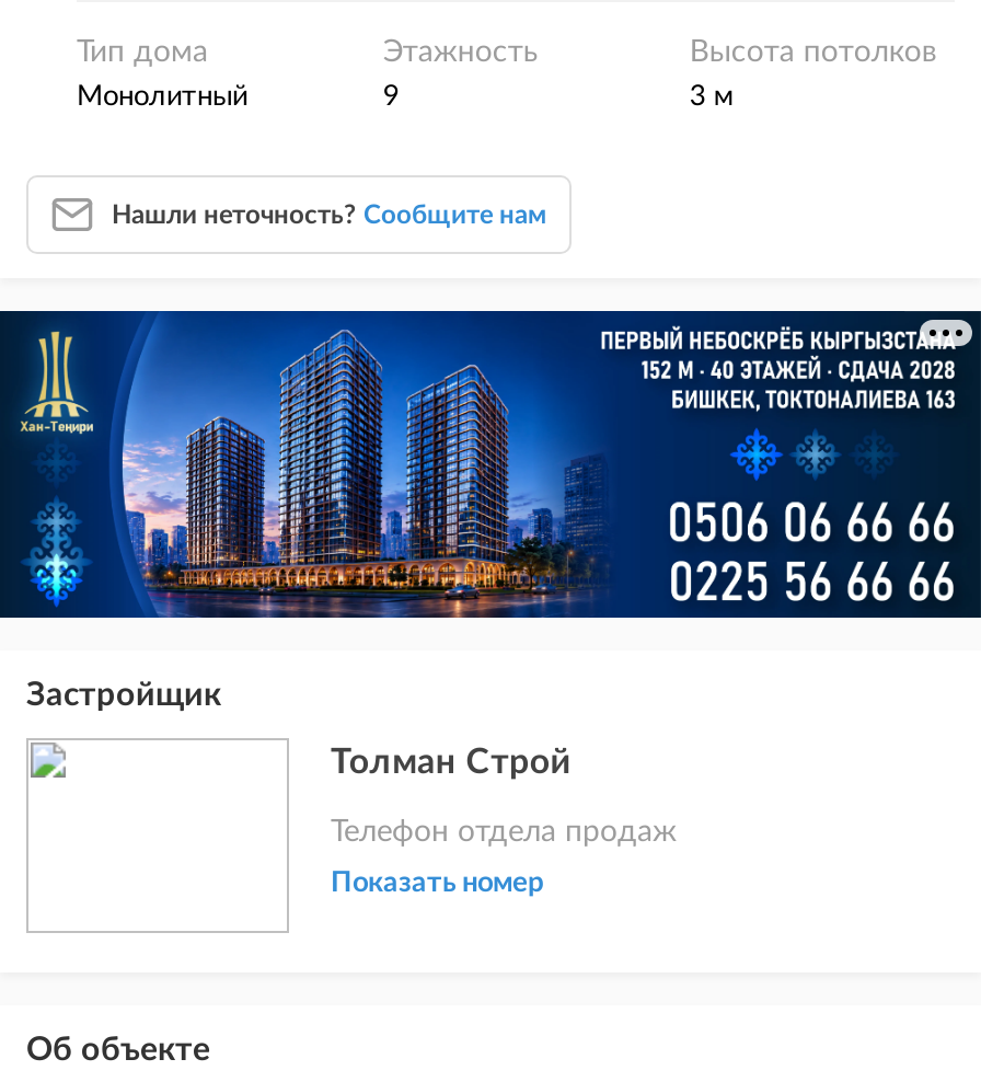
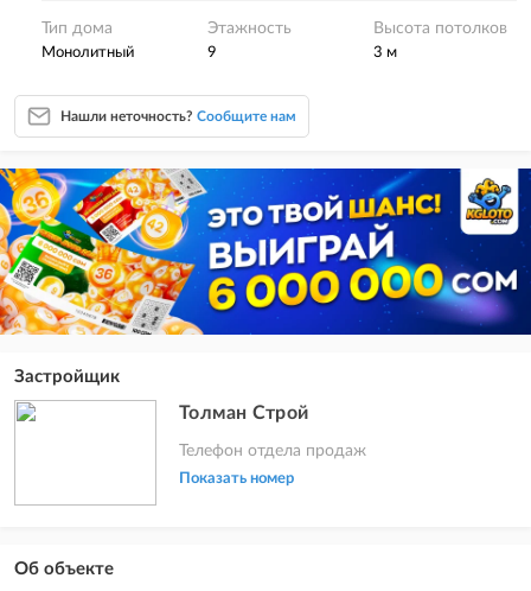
- [image]
+ [image]
